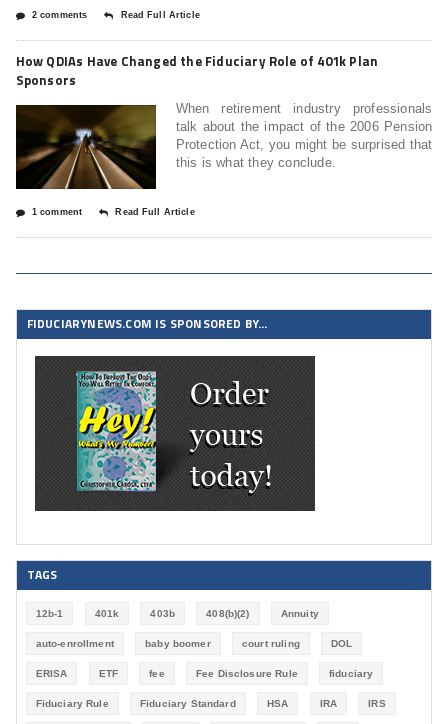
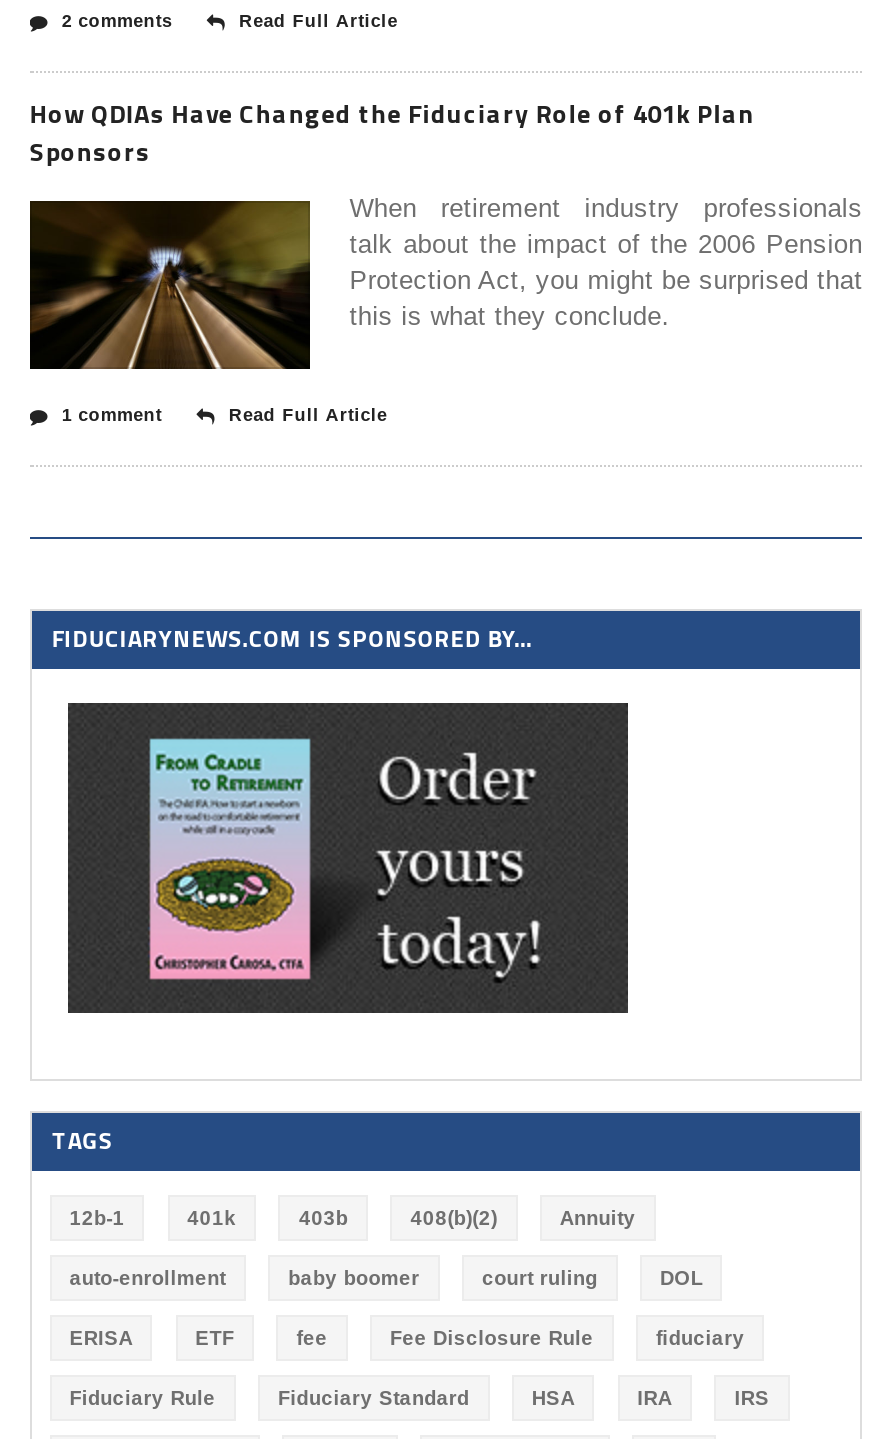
- [image]
+ [image]
